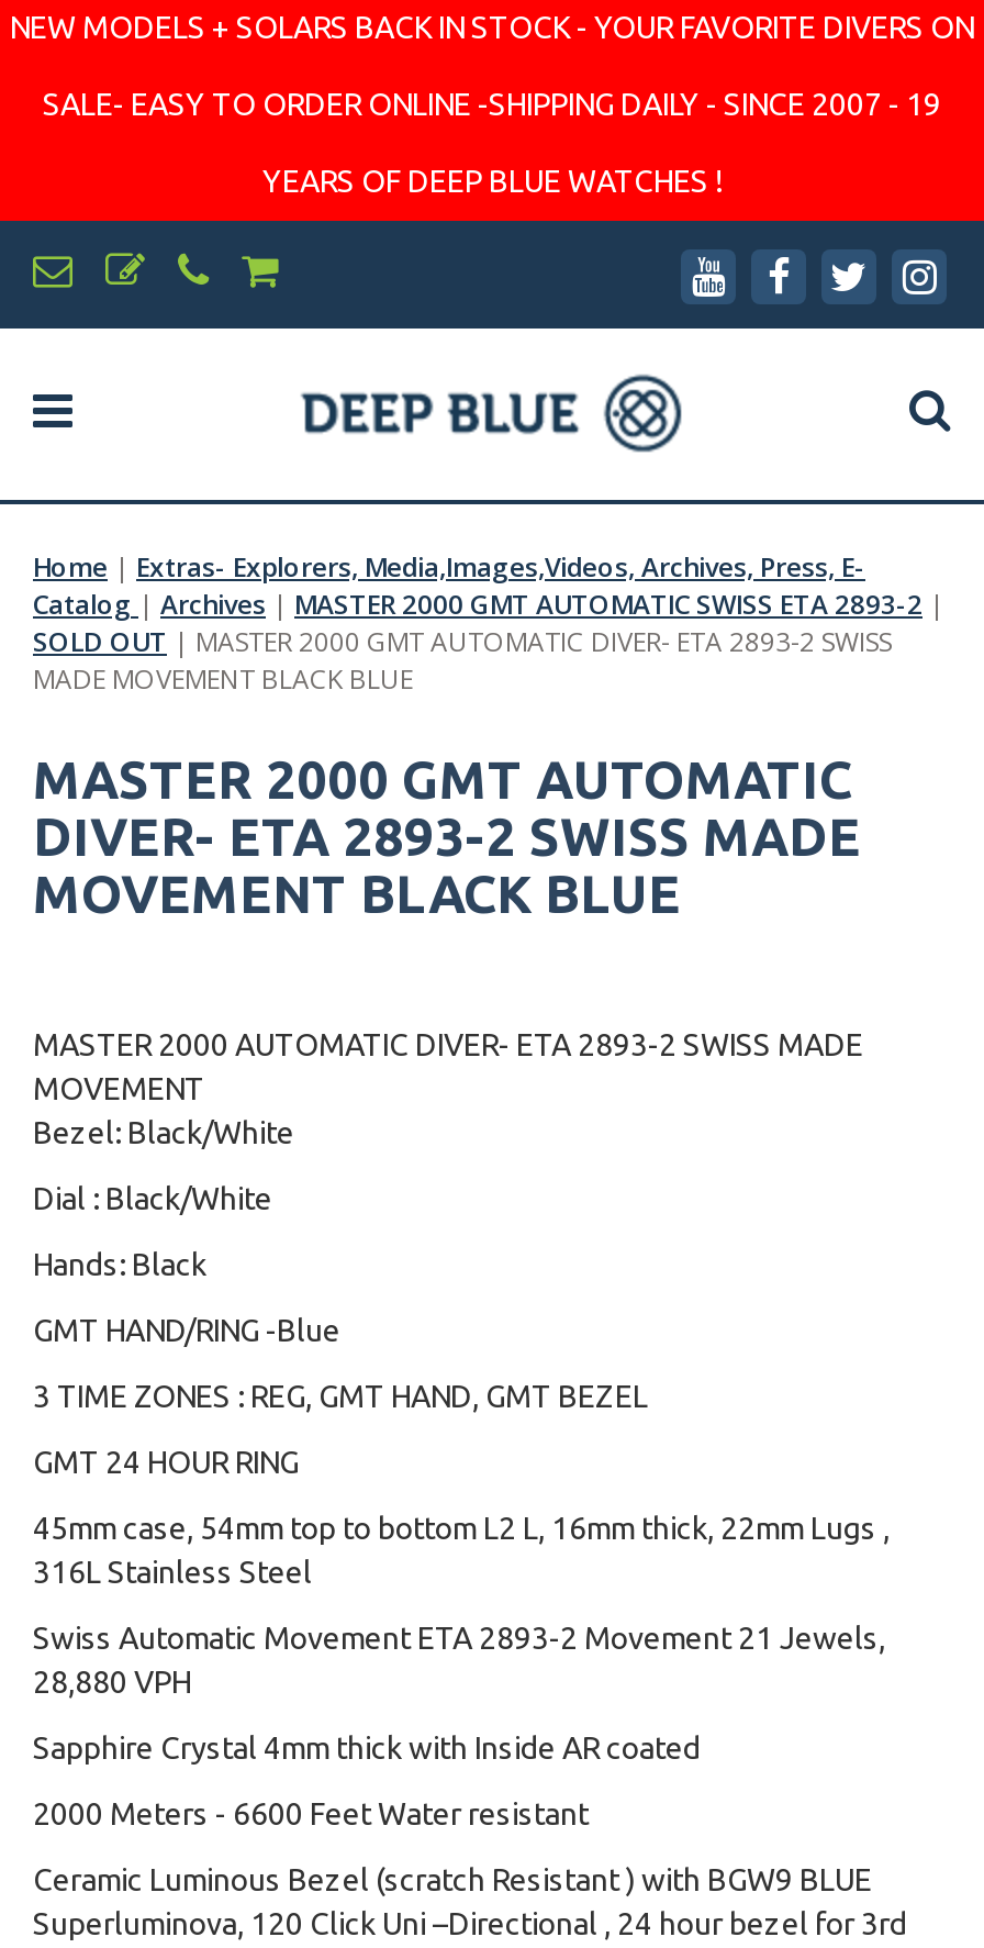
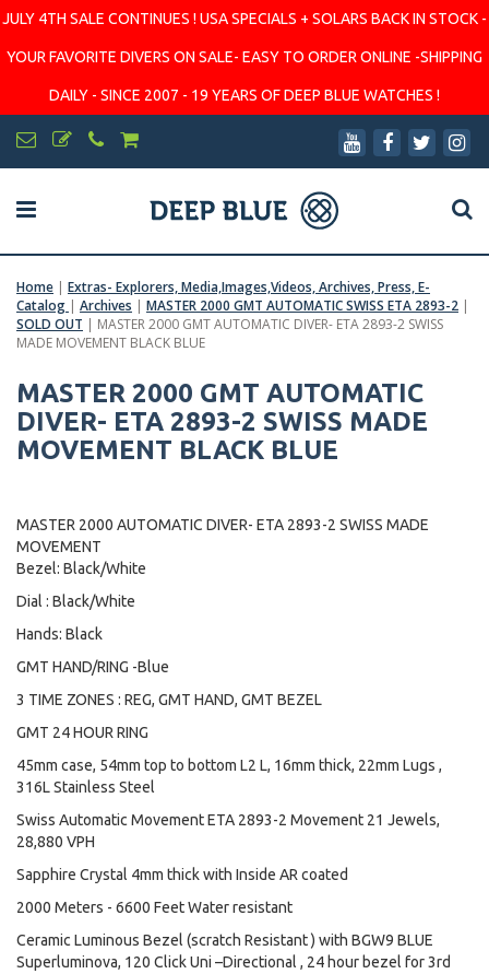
- NEW MODELS + SOLARS BACK IN STOCK - YOUR FAVORITE DIVERS ON
+ JULY 4TH SALE CONTINUES ! USA SPECIALS + SOLARS BACK IN STOCK -

- SALE- EASY TO ORDER ONLINE -SHIPPING DAILY - SINCE 2007 - 19
+ YOUR FAVORITE DIVERS ON SALE- EASY TO ORDER ONLINE -SHIPPING

- YEARS OF DEEP BLUE WATCHES !
+ DAILY - SINCE 2007 - 19 YEARS OF DEEP BLUE WATCHES !
